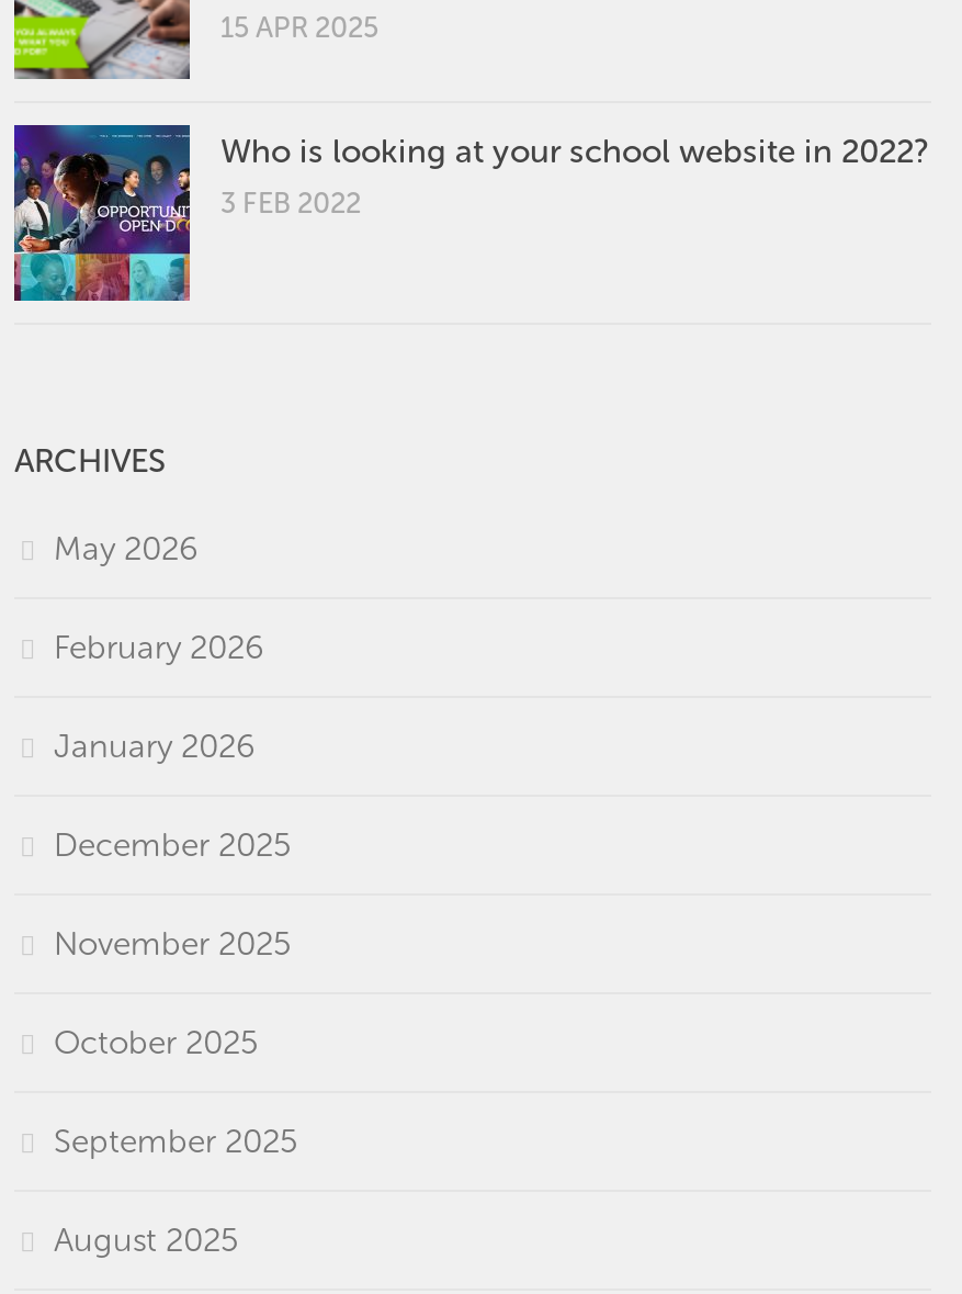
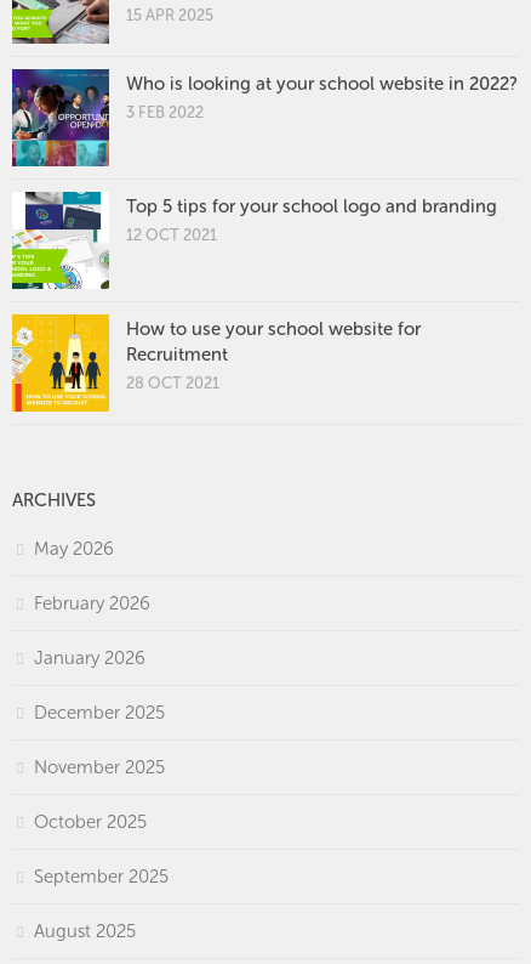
+ [image]
+ Top 5 tips for your school logo and branding
+ 12 OCT 2021

+ [image]
+ How to use your school website for
+ Recruitment
+ 28 OCT 2021
